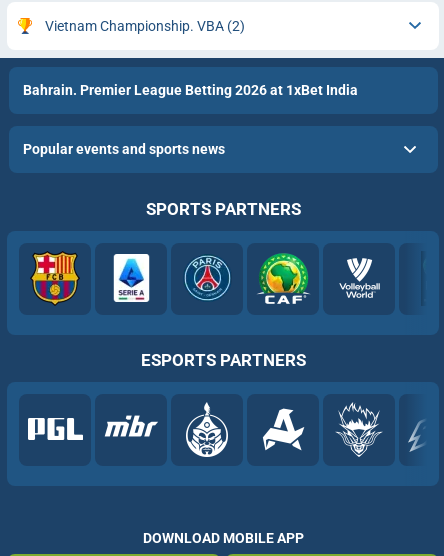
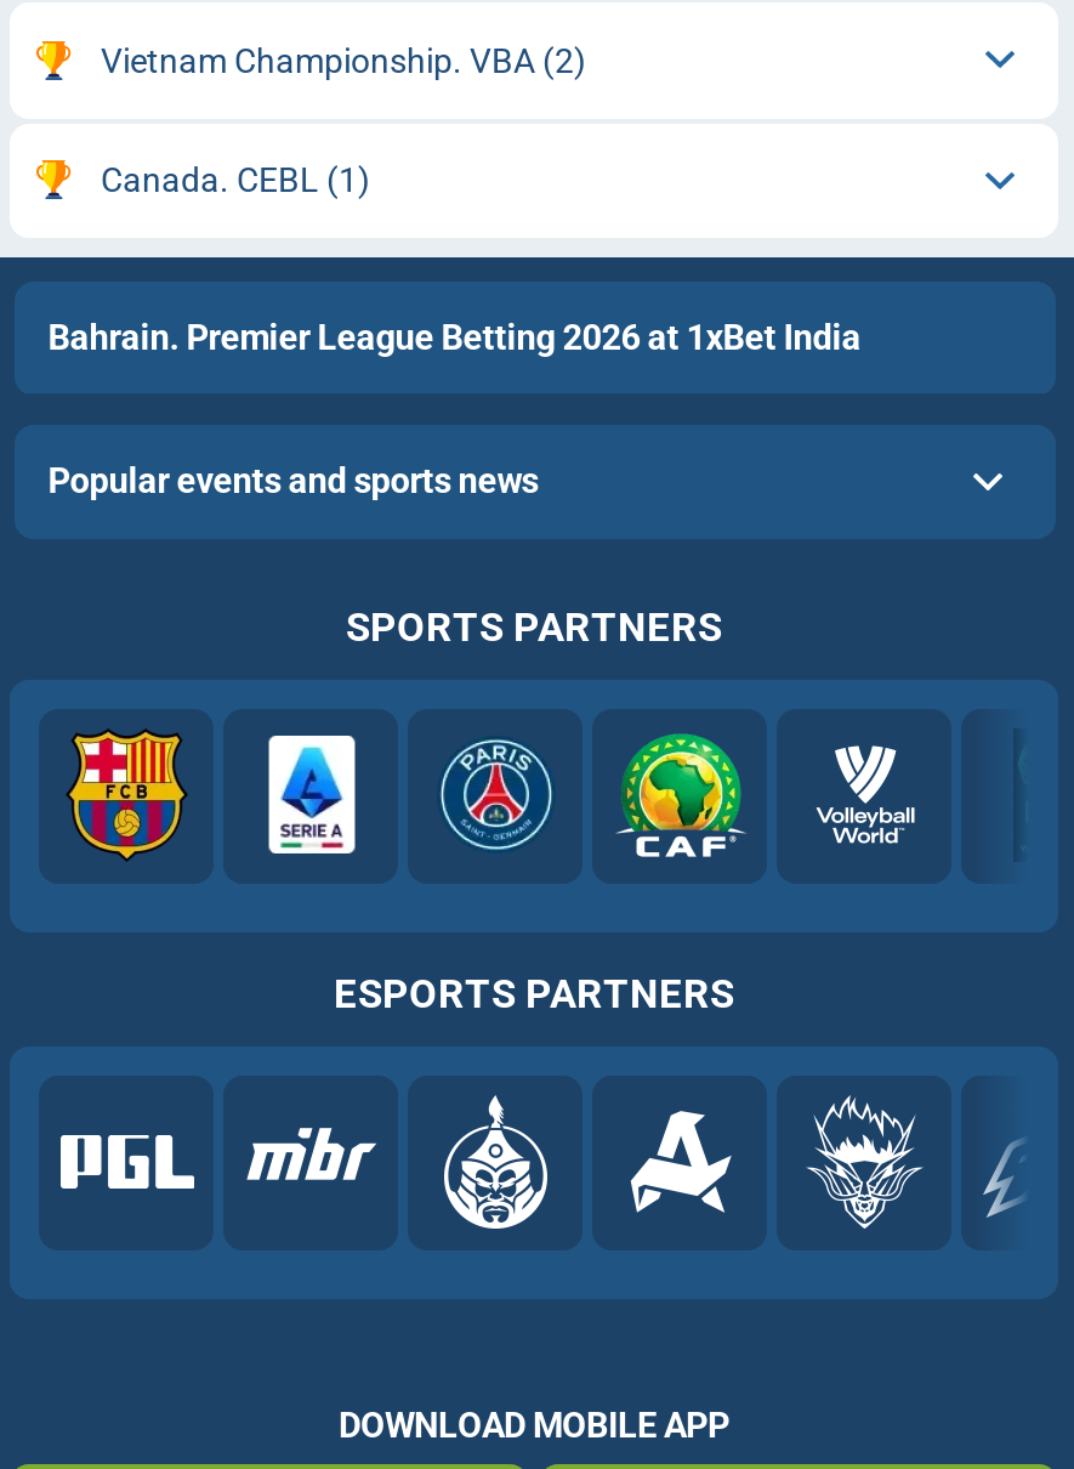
+ Canada. CEBL (1)
